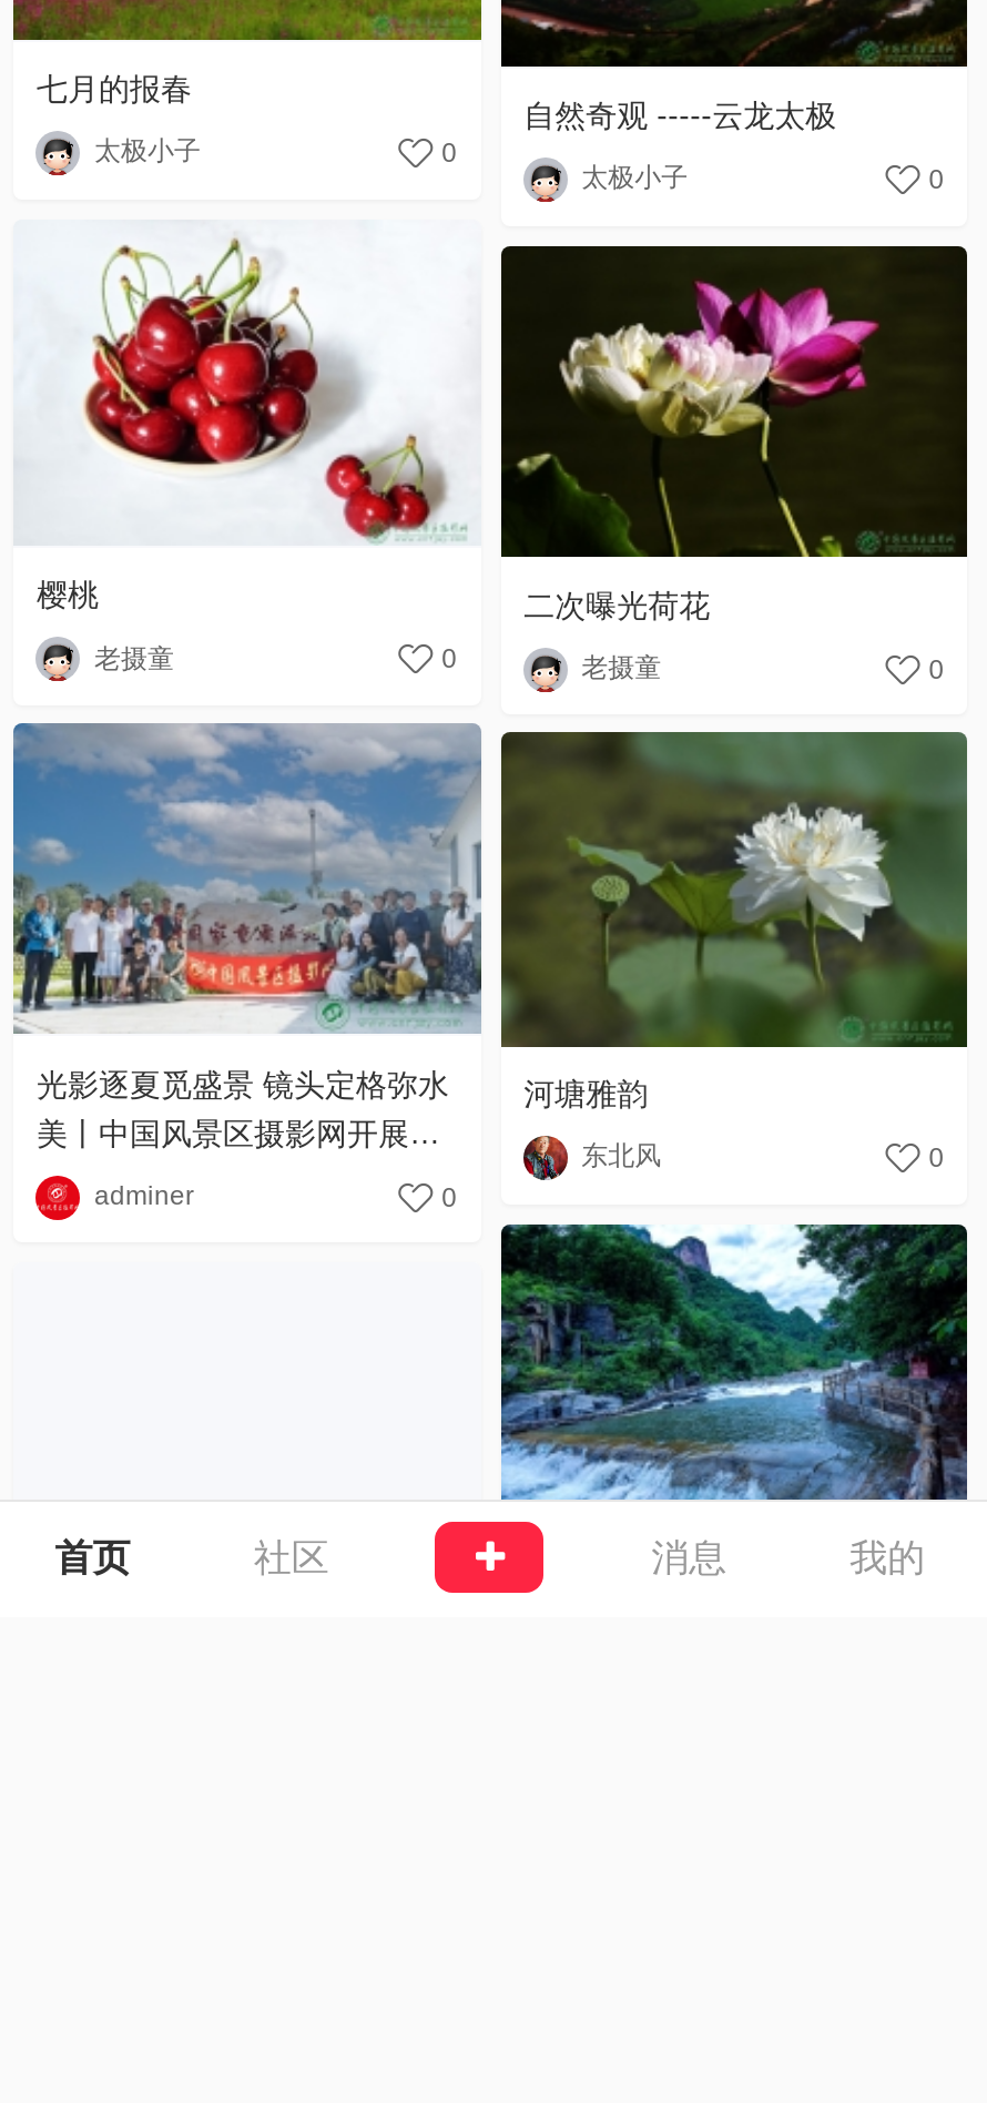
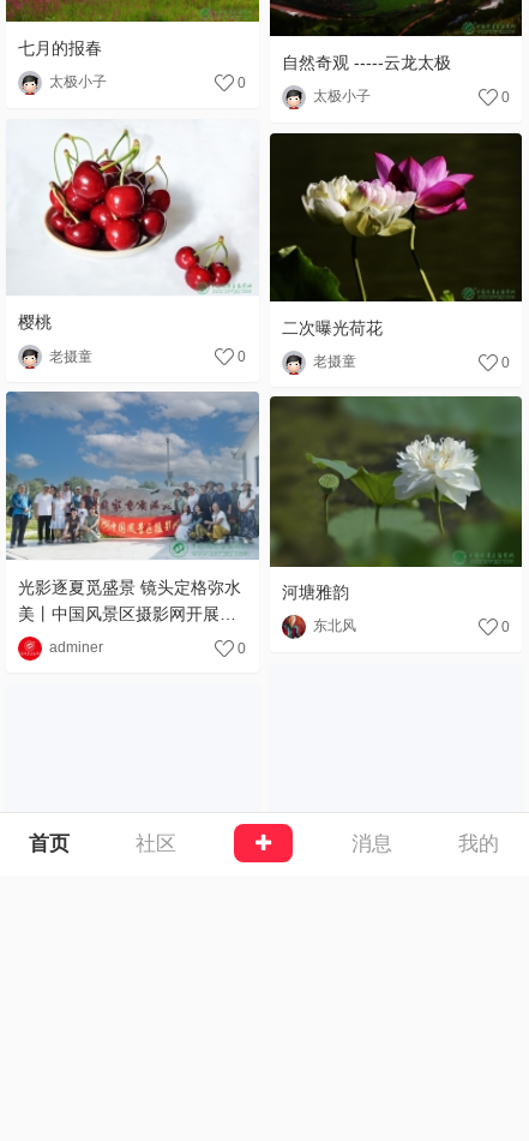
- [image]
